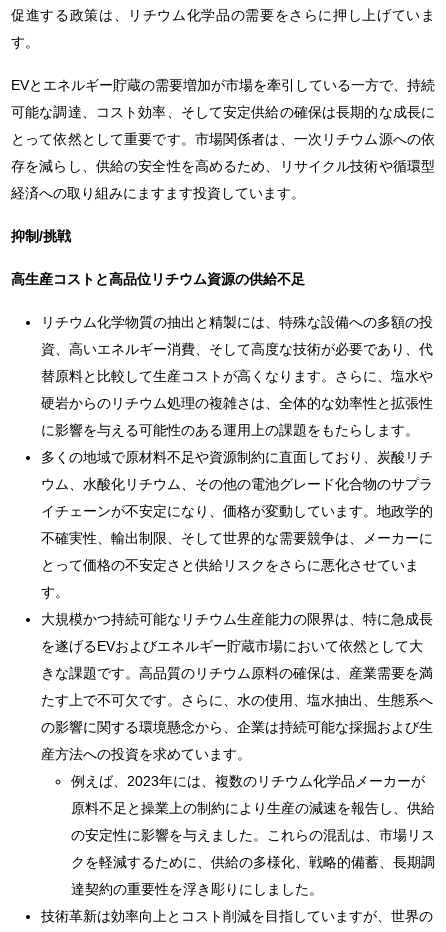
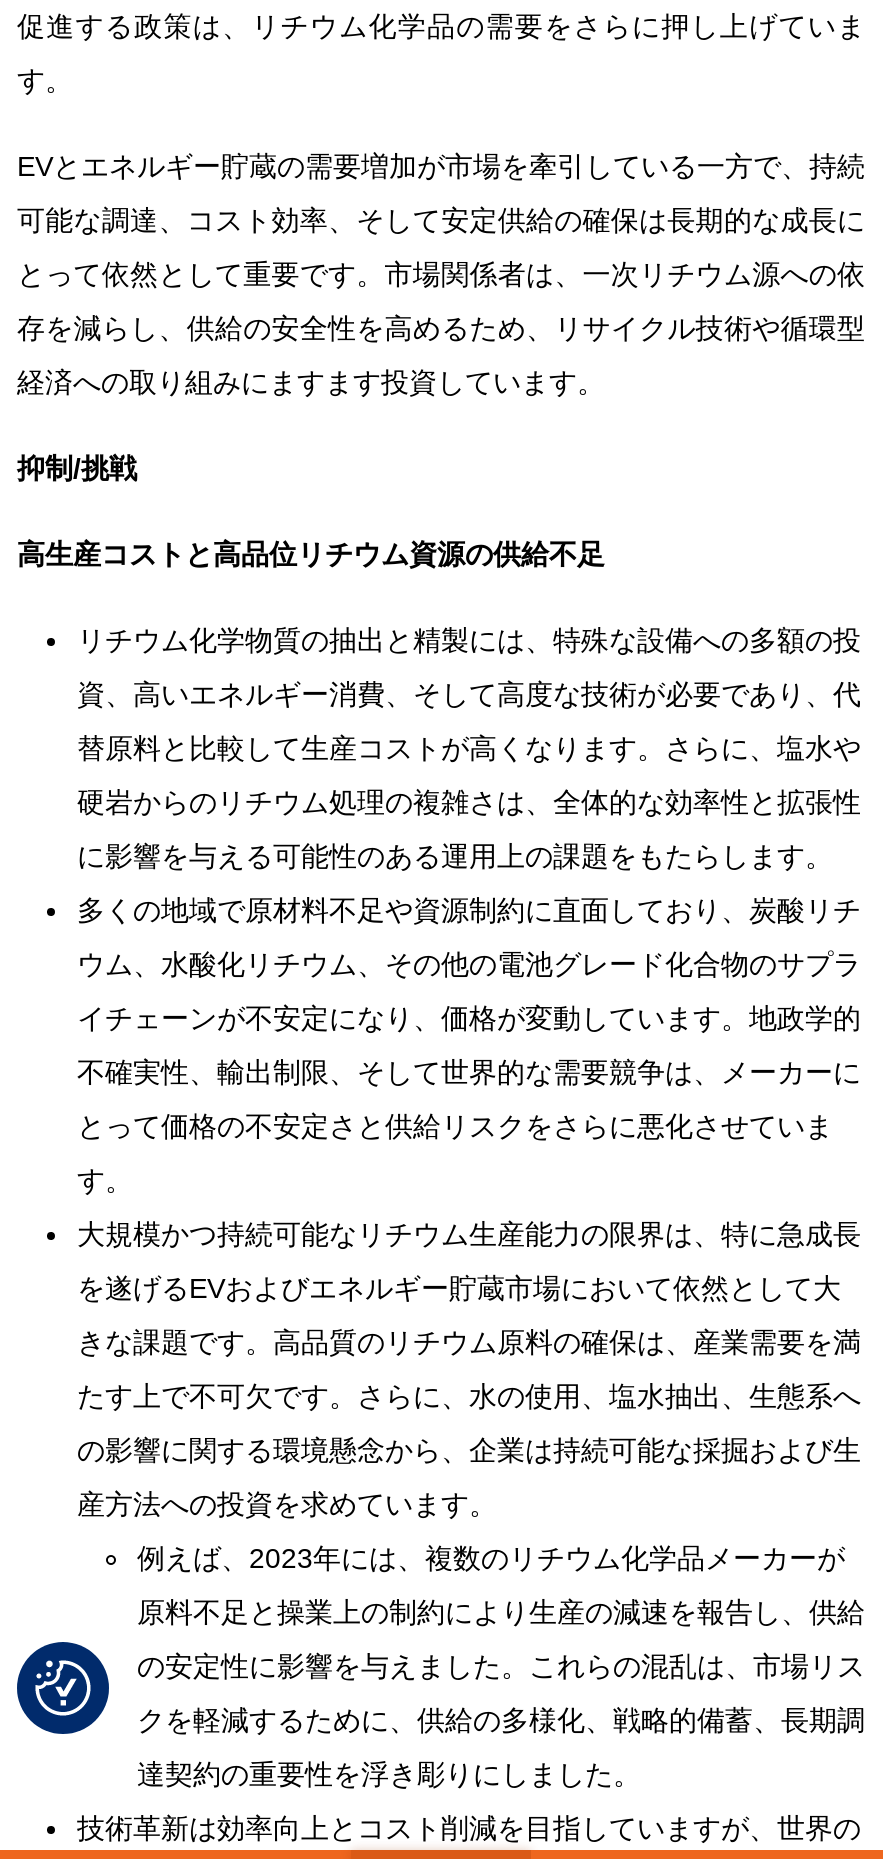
+ [image]
